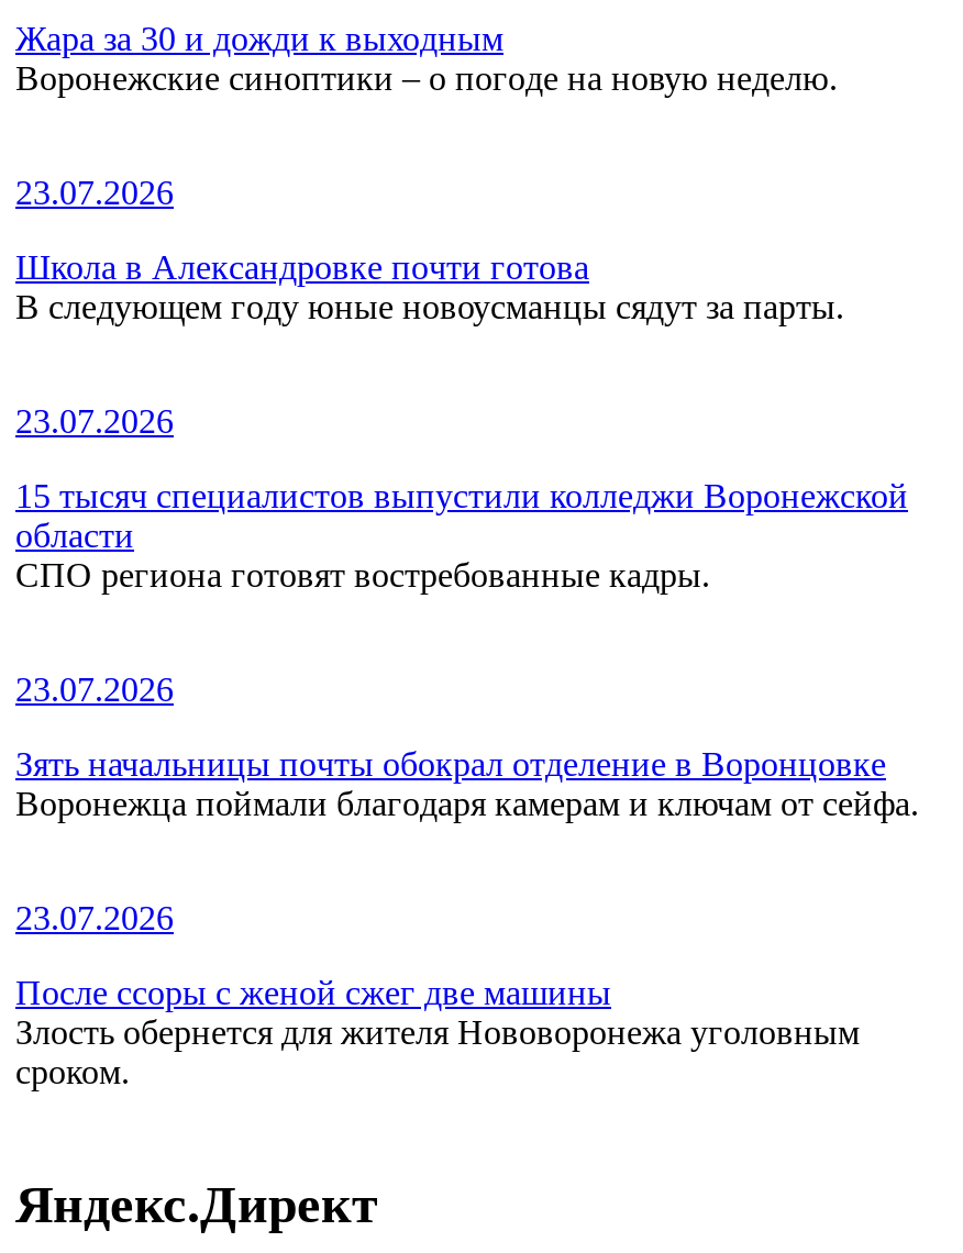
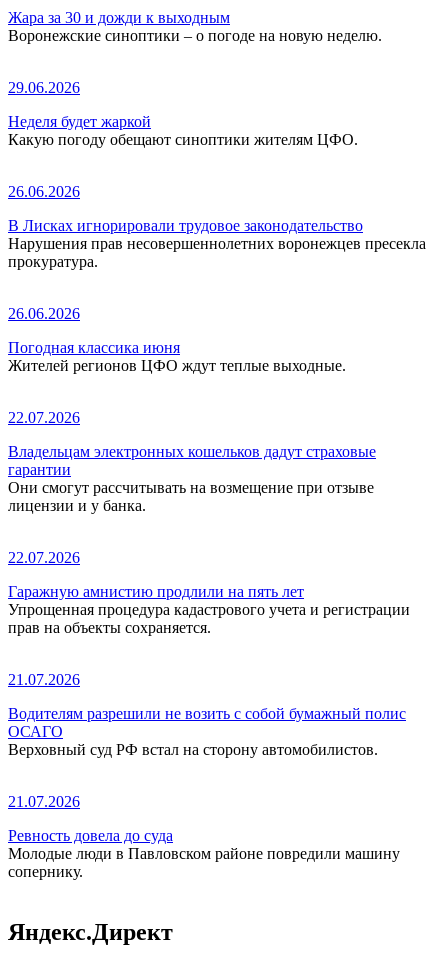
- 23.07.2026
- Школа в Александровке почти готова
- В следующем году юные новоусманцы сядут за парты.
- 23.07.2026
- 15 тысяч специалистов выпустили колледжи Воронежской
- области
- СПО региона готовят востребованные кадры.
- 23.07.2026
- Зять начальницы почты обокрал отделение в Воронцовке
- Воронежца поймали благодаря камерам и ключам от сейфа.
- 23.07.2026
- После ссоры с женой сжег две машины
- Злость обернется для жителя Нововоронежа уголовным
- сроком.
+ 29.06.2026
+ Неделя будет жаркой
+ Какую погоду обещают синоптики жителям ЦФО.
+ 26.06.2026
+ В Лисках игнорировали трудовое законодательство
+ Нарушения прав несовершеннолетних воронежцев пресекла
+ прокуратура.
+ 26.06.2026
+ Погодная классика июня
+ Жителей регионов ЦФО ждут теплые выходные.
+ 22.07.2026
+ Владельцам электронных кошельков дадут страховые
+ гарантии
+ Они смогут рассчитывать на возмещение при отзыве
+ лицензии и у банка.
+ 22.07.2026
+ Гаражную амнистию продлили на пять лет
+ Упрощенная процедура кадастрового учета и регистрации
+ прав на объекты сохраняется.
+ 21.07.2026
+ Водителям разрешили не возить с собой бумажный полис
+ ОСАГО
+ Верховный суд РФ встал на сторону автомобилистов.
+ 21.07.2026
+ Ревность довела до суда
+ Молодые люди в Павловском районе повредили машину
+ сопернику.
